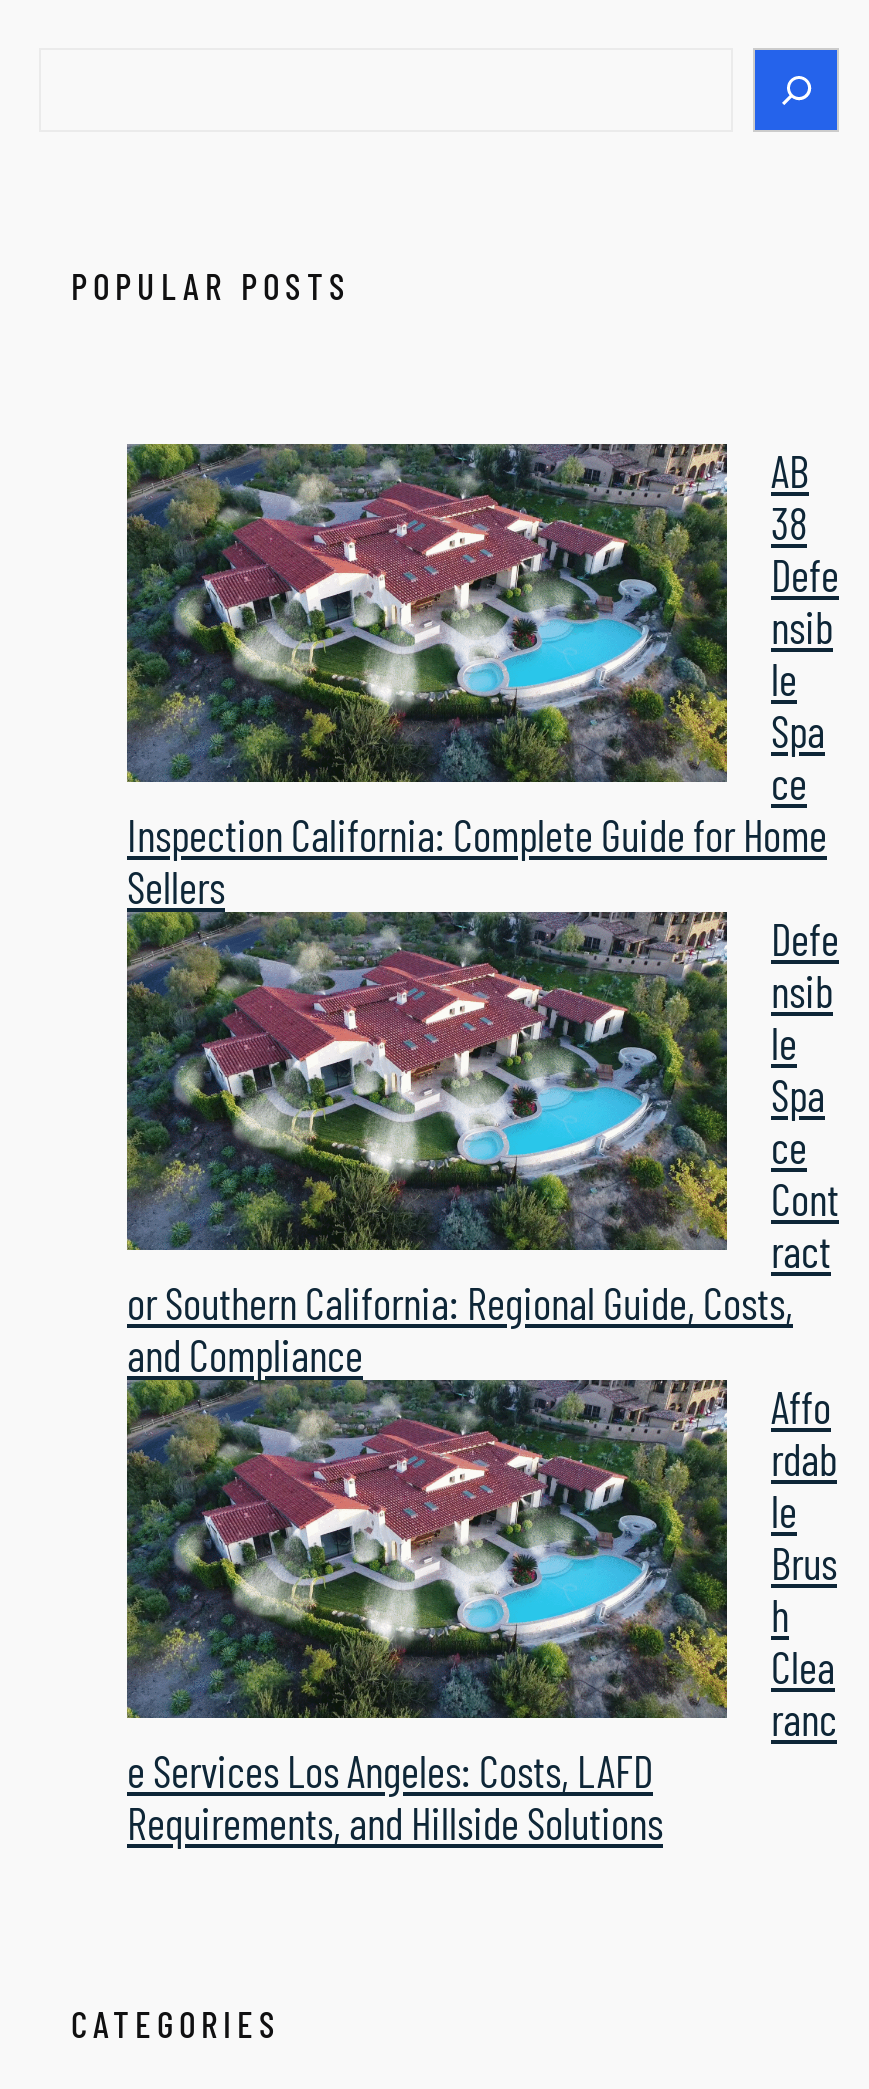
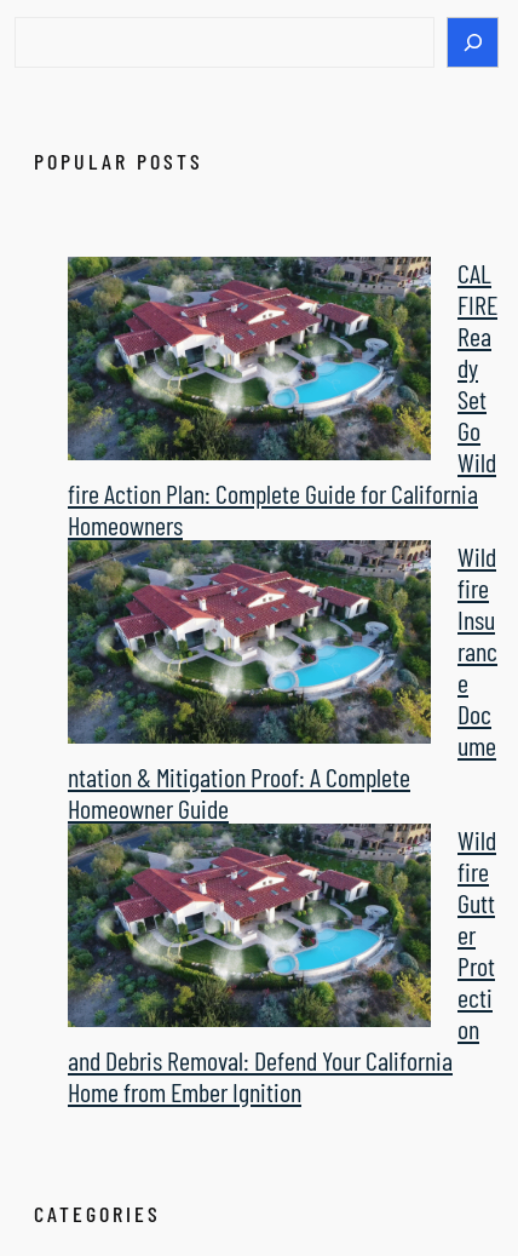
- AB
- 38
- Defe
- nsib
- le
- Spa
- ce
- Inspection California: Complete Guide for Home
- Sellers
- Defe
- nsib
- le
- Spa
- ce
- Cont
- ract
- or Southern California: Regional Guide, Costs,
- and Compliance
- Affo
- rdab
- le
- Brus
- h
- Clea
+ CAL
+ FIRE
+ Rea
+ dy
+ Set
+ Go
+ Wild
+ fire Action Plan: Complete Guide for California
+ Homeowners
+ Wild
+ fire
+ Insu

moved up: ranc

- e Services Los Angeles: Costs, LAFD
- Requirements, and Hillside Solutions
+ e
+ Doc
+ ume
+ ntation & Mitigation Proof: A Complete
+ Homeowner Guide
+ Wild
+ fire
+ Gutt
+ er
+ Prot
+ ecti
+ on
+ and Debris Removal: Defend Your California
+ Home from Ember Ignition
